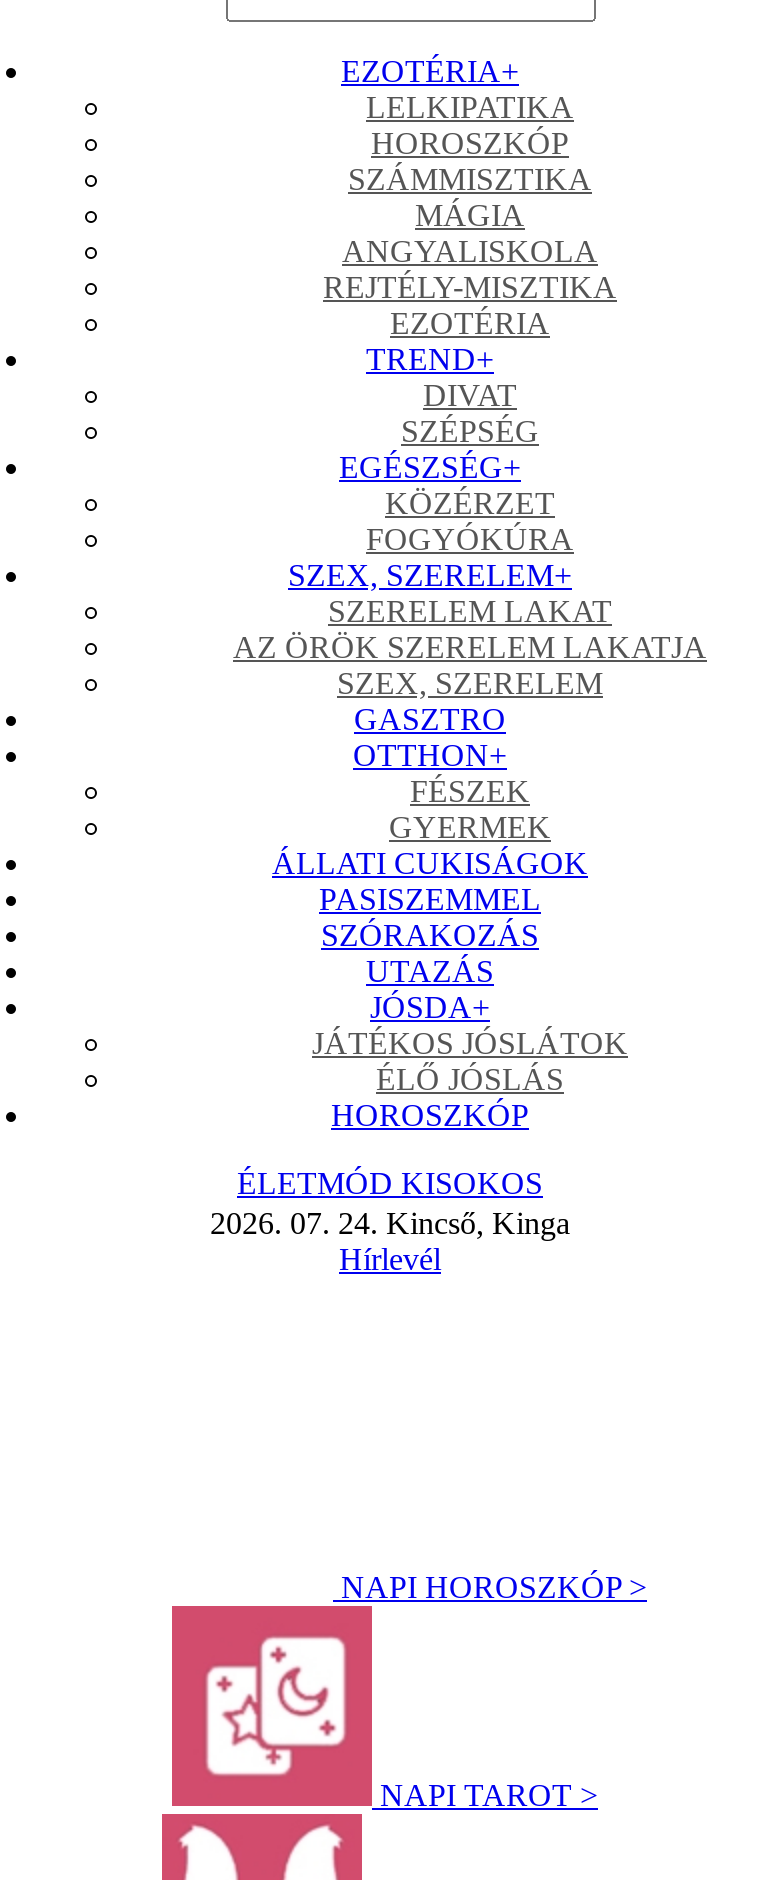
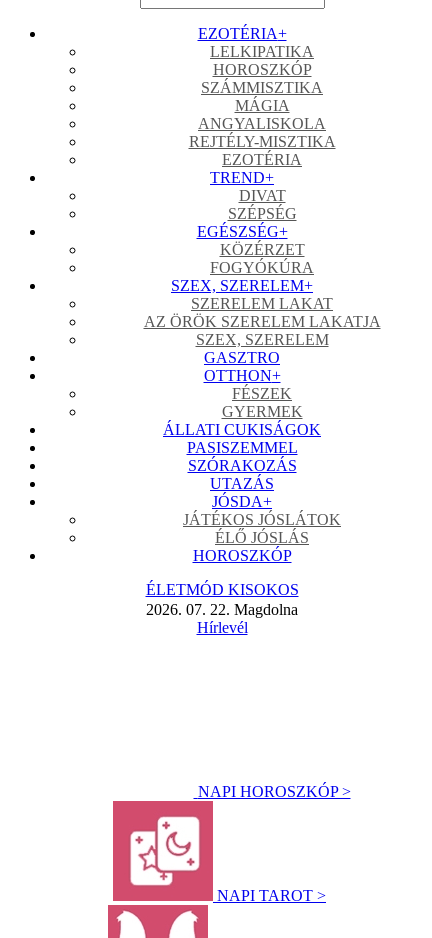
- 2026. 07. 24. Kincső, Kinga
+ 2026. 07. 22. Magdolna
